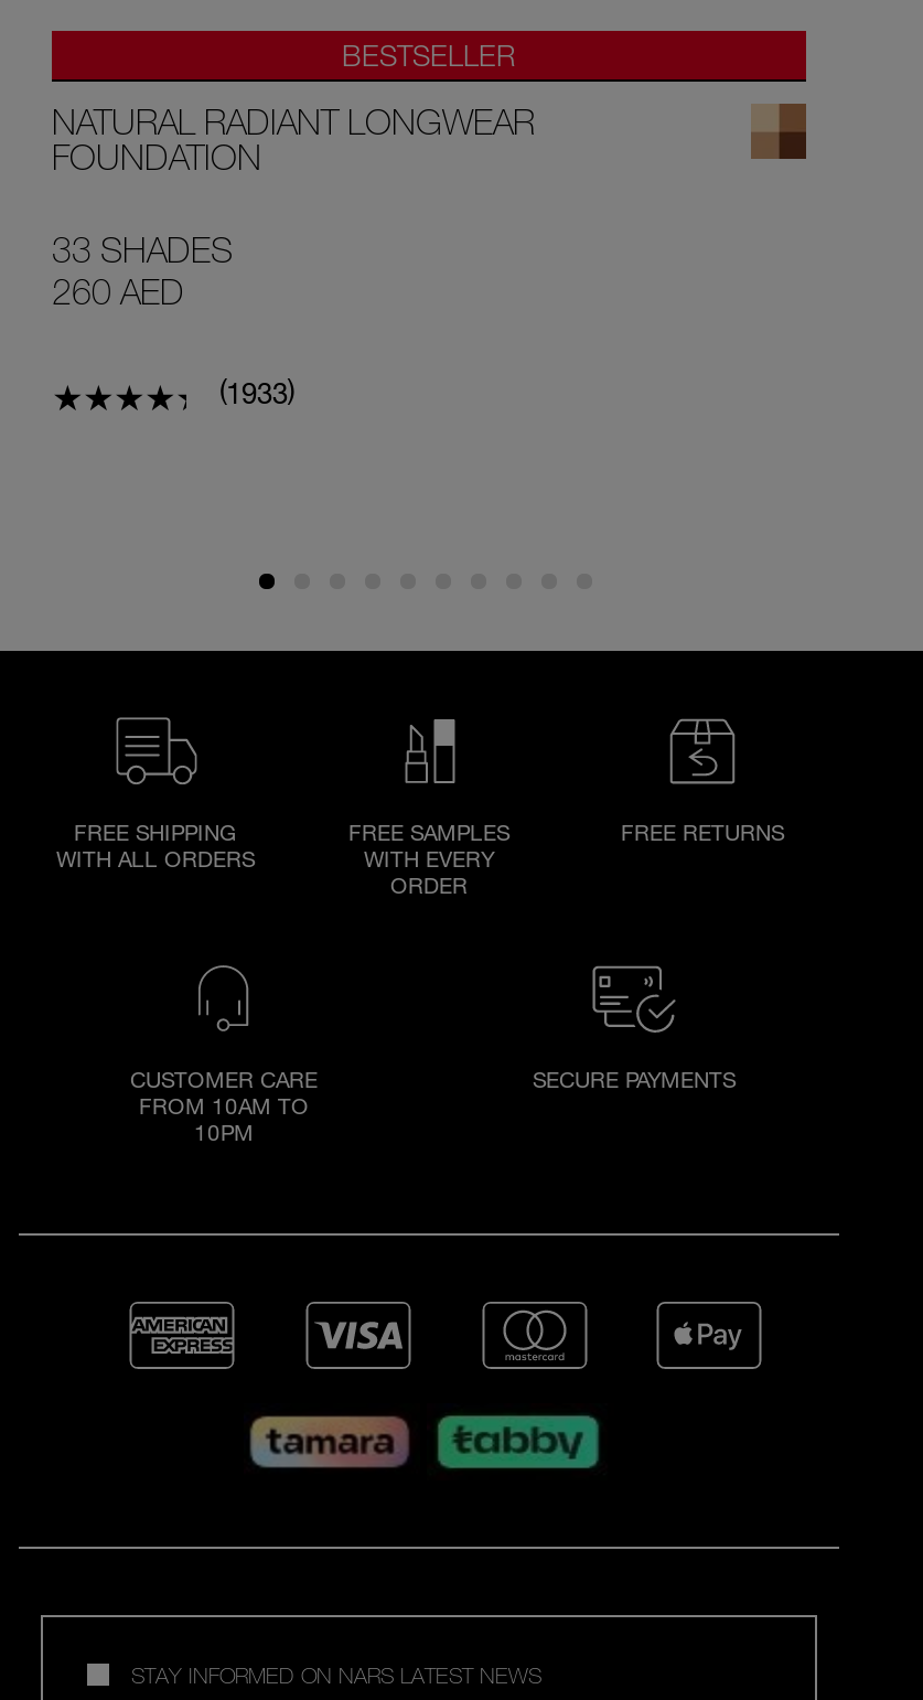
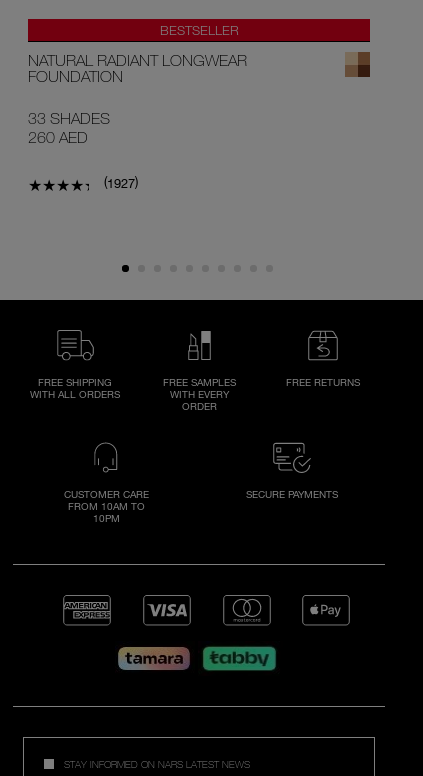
- (1933)
+ (1927)
